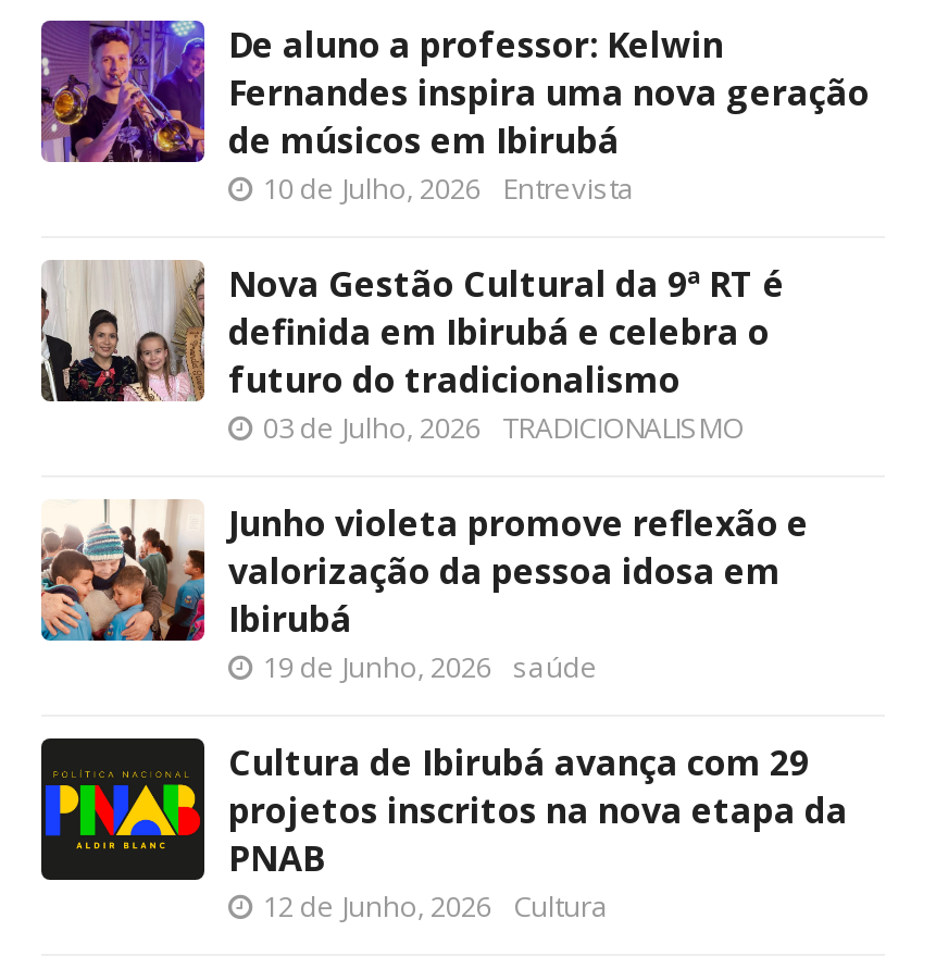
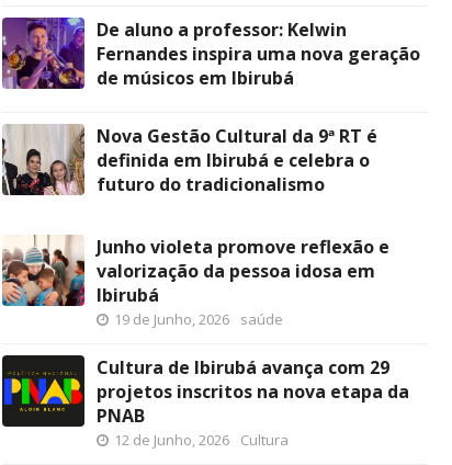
- 10 de Julho, 2026 Entrevista

- 03 de Julho, 2026 TRADICIONALISMO
